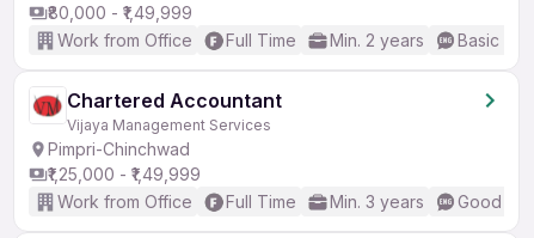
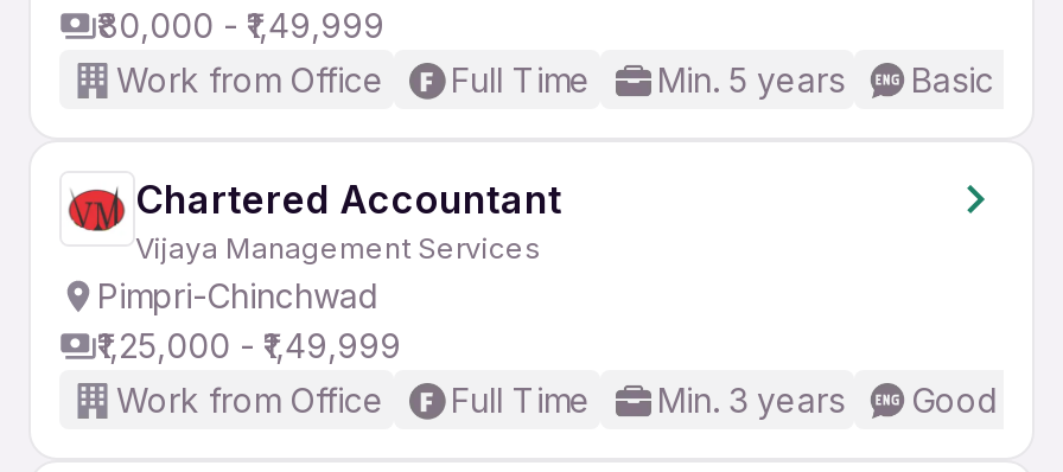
- Min. 2 years
+ Min. 5 years
